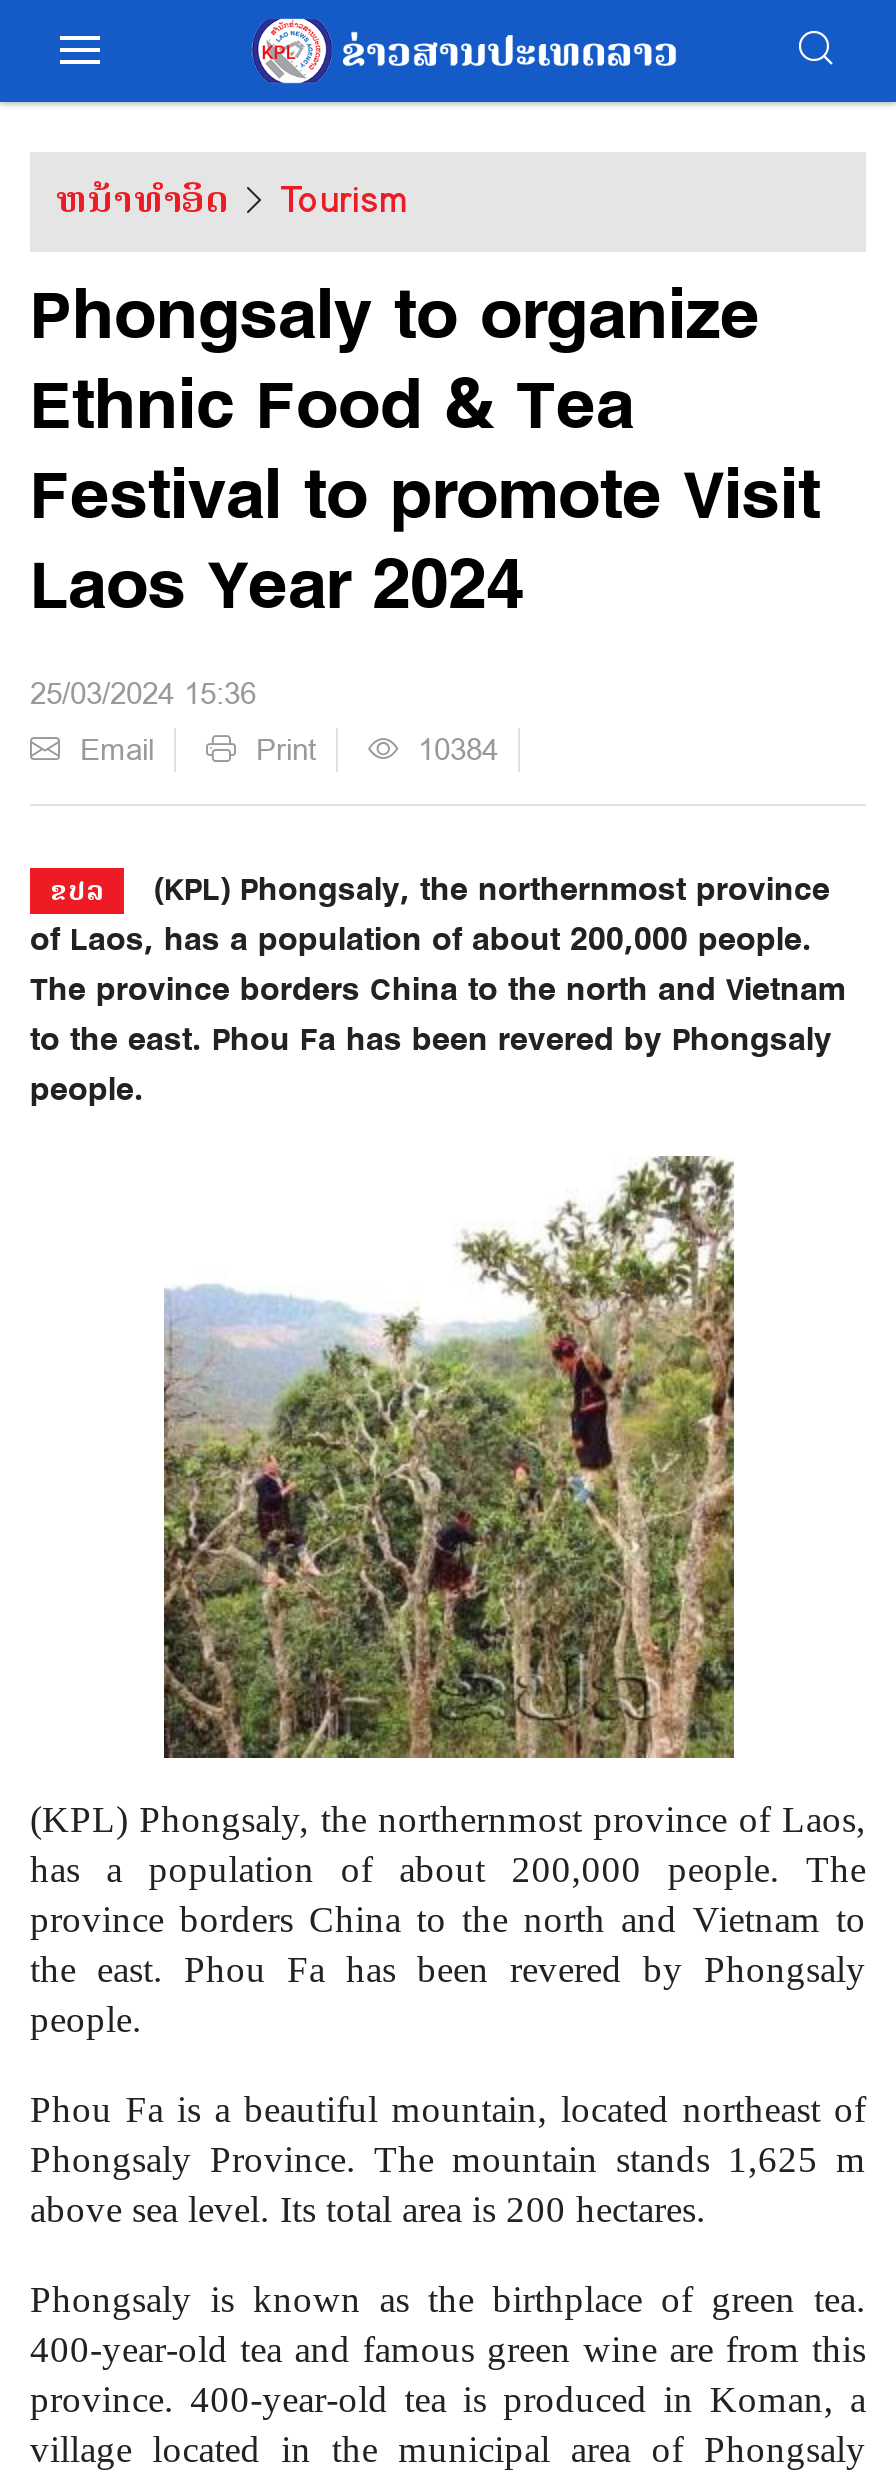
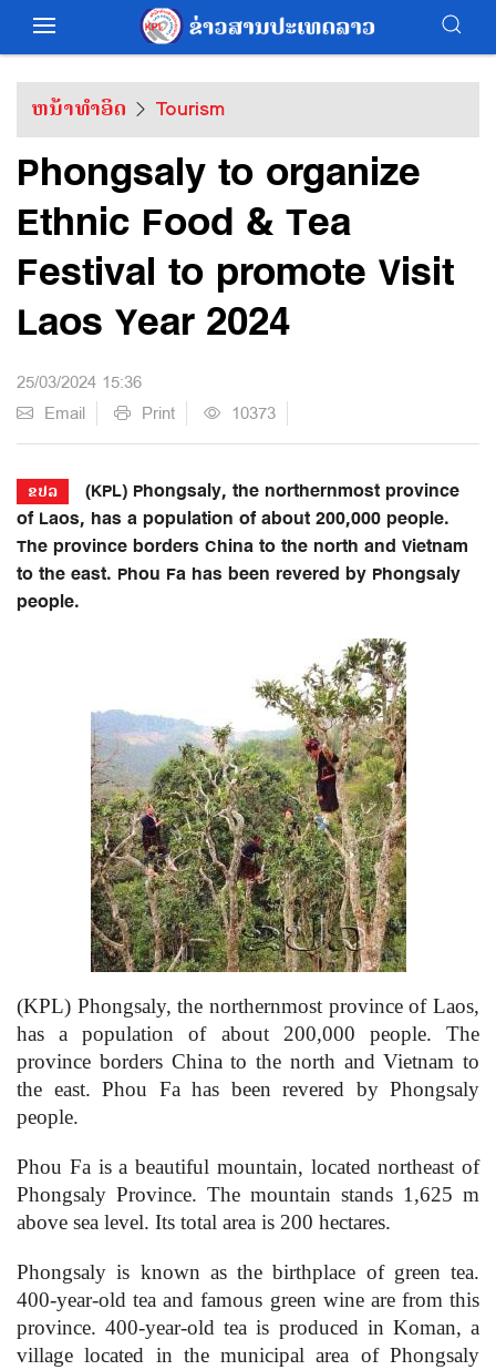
- 10384
+ 10373
